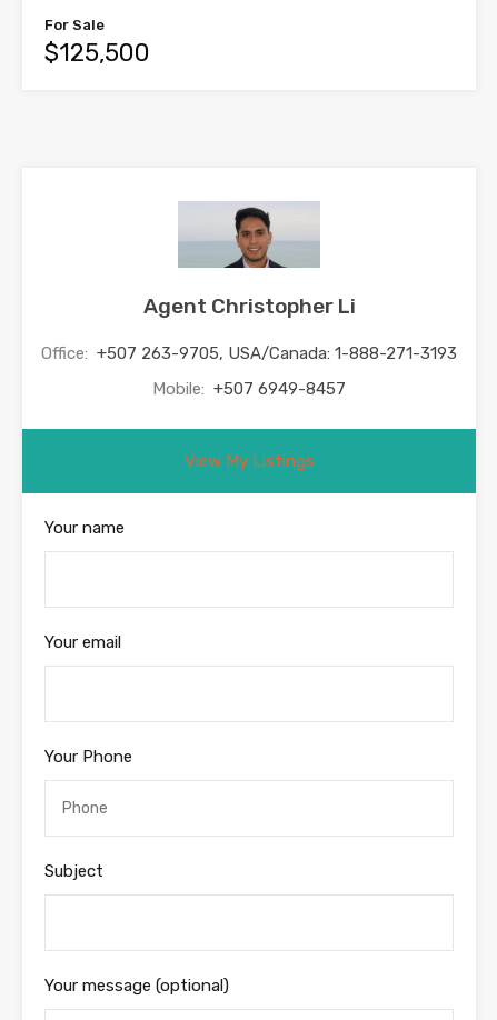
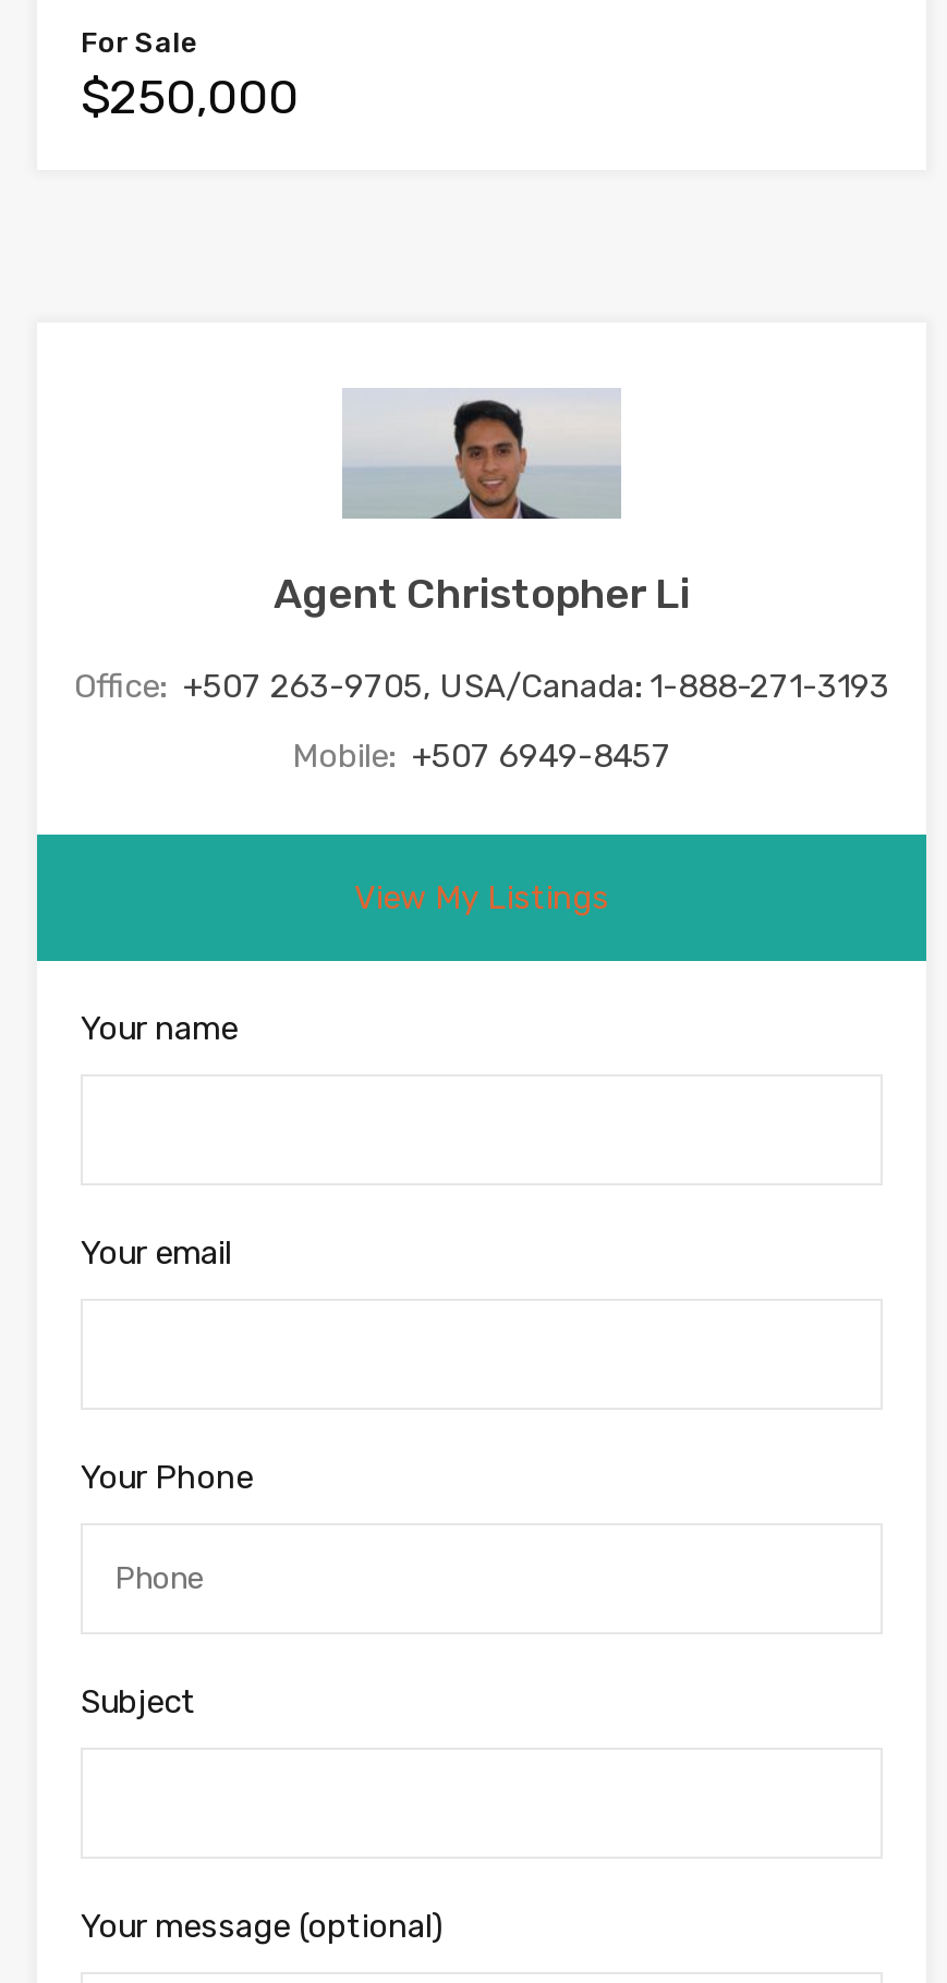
- $125,500
+ $250,000
